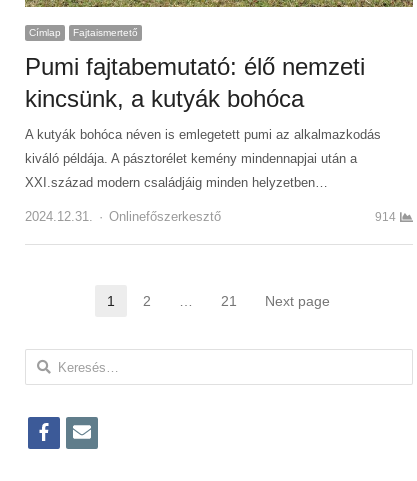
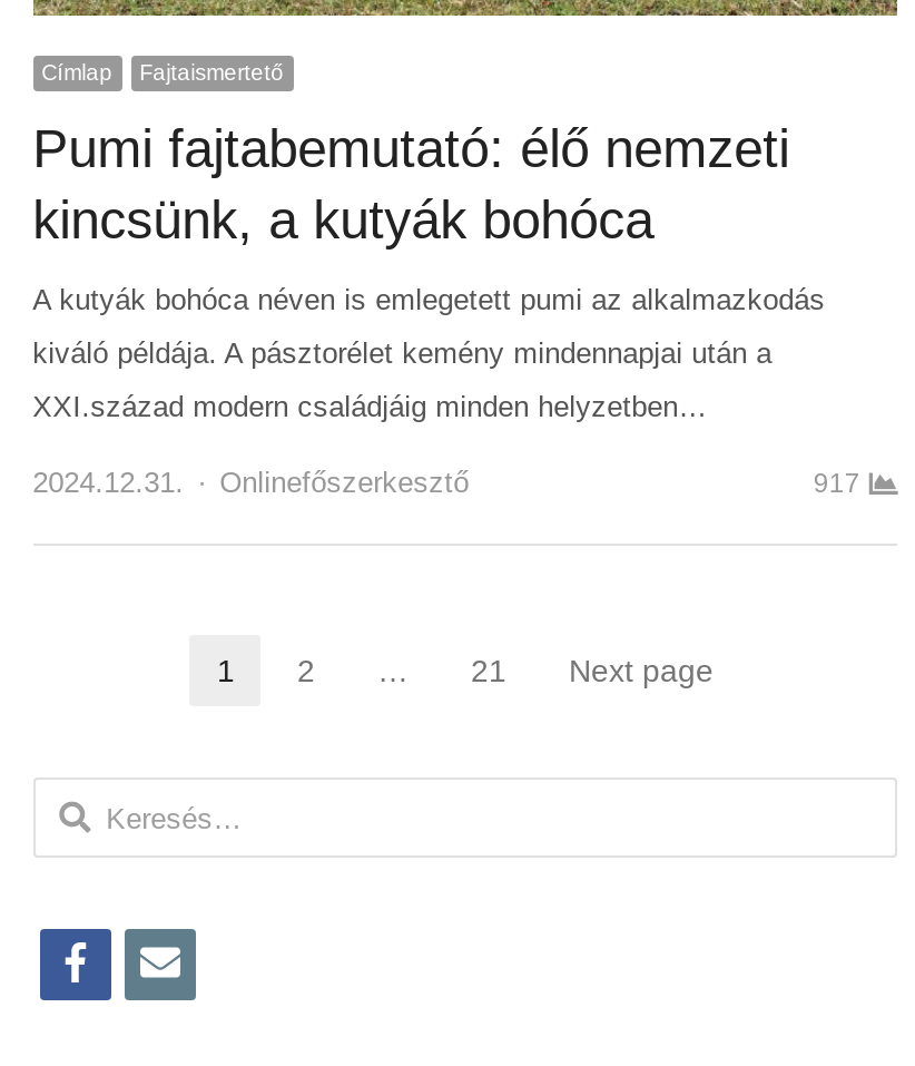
- 914
+ 917
